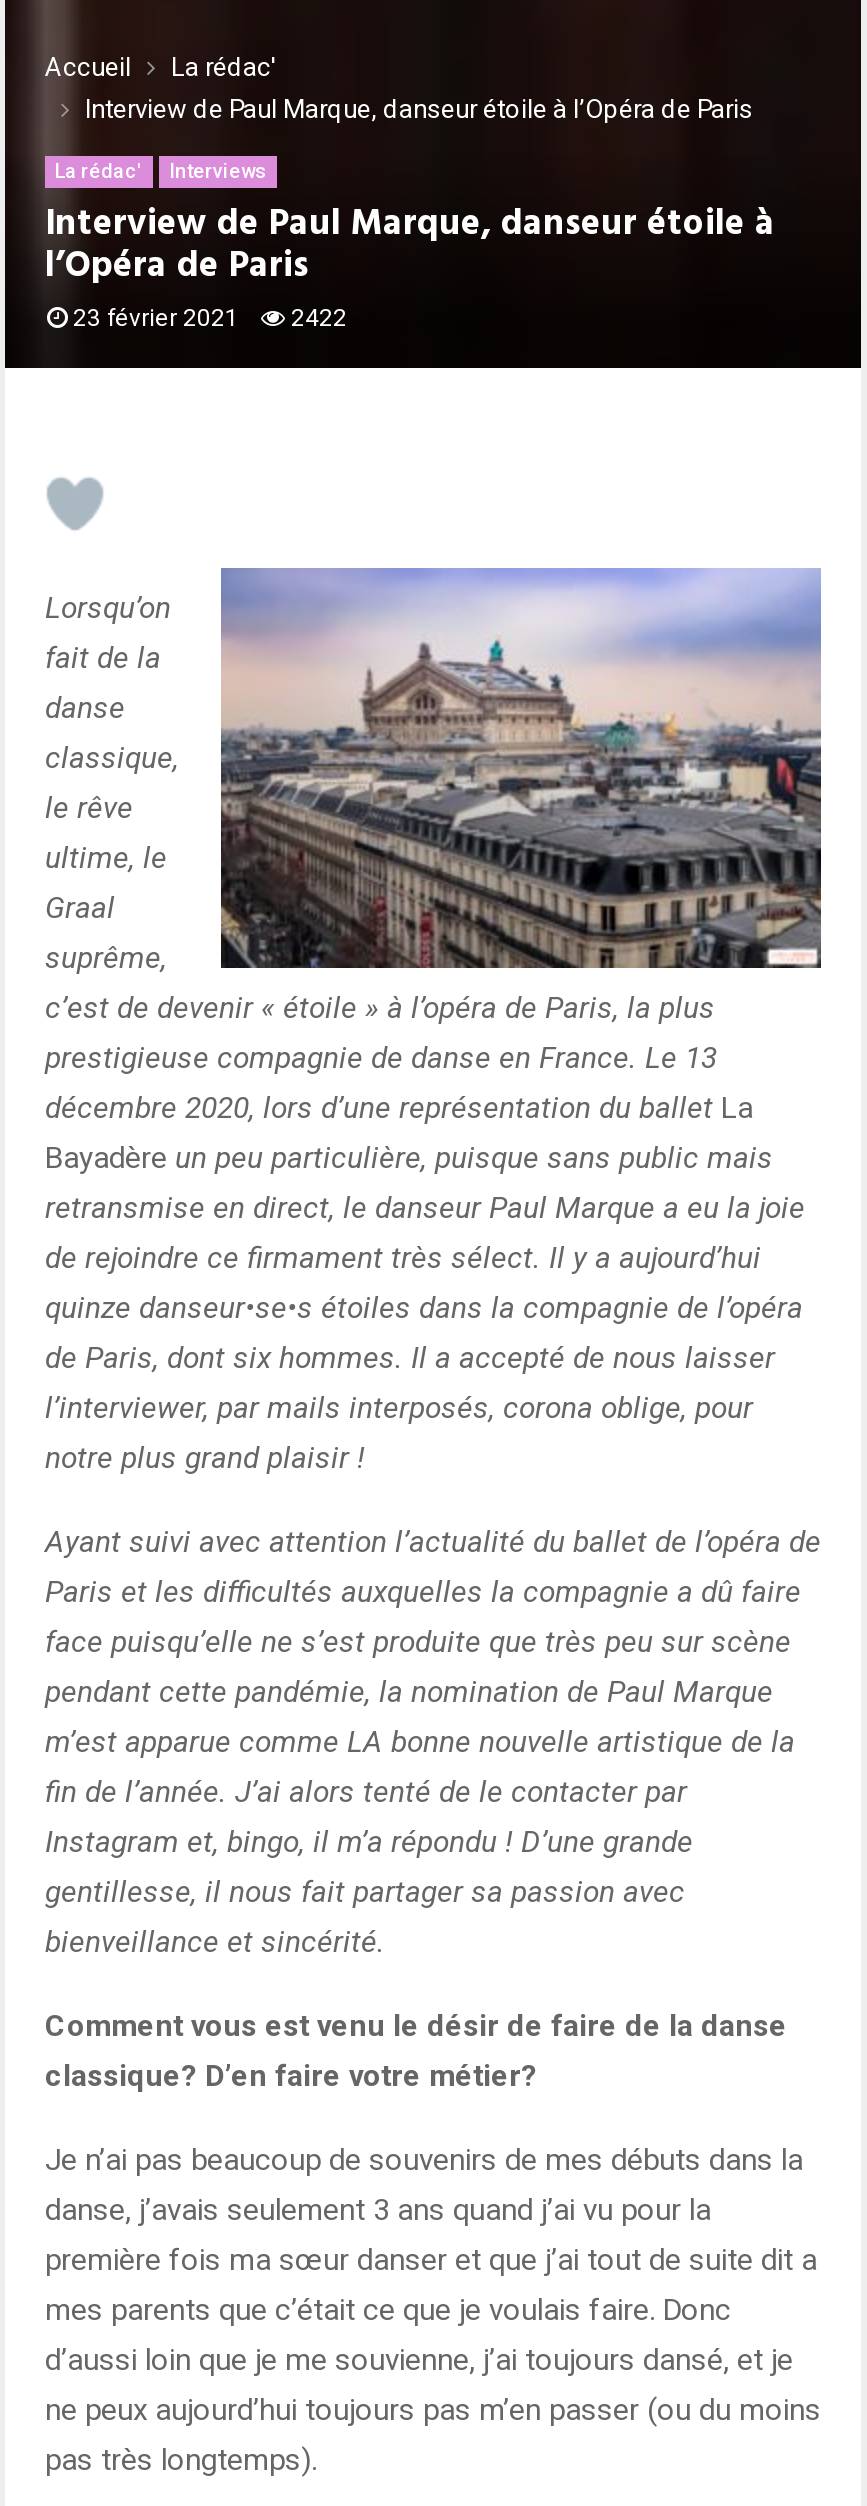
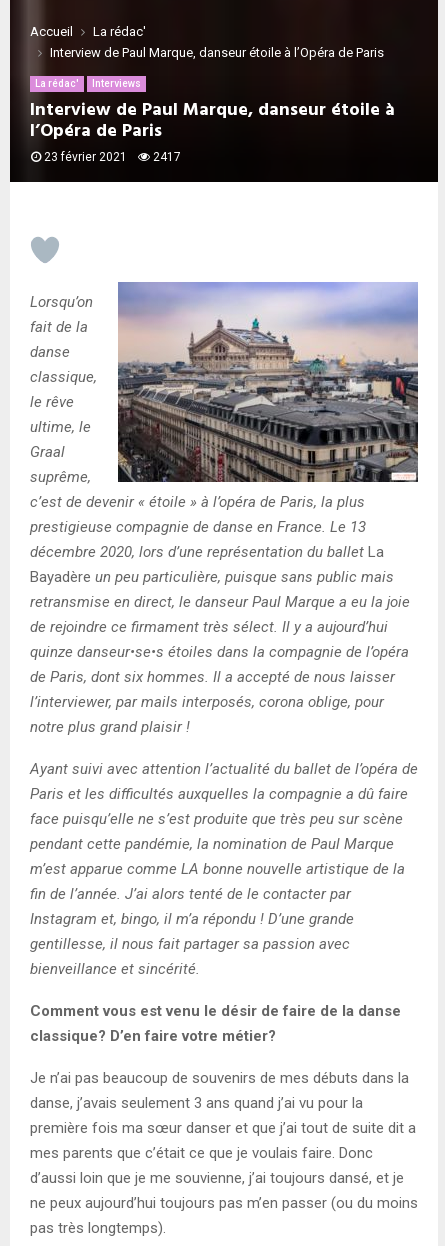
- 23 février 2021 2422
+ 23 février 2021 2417
